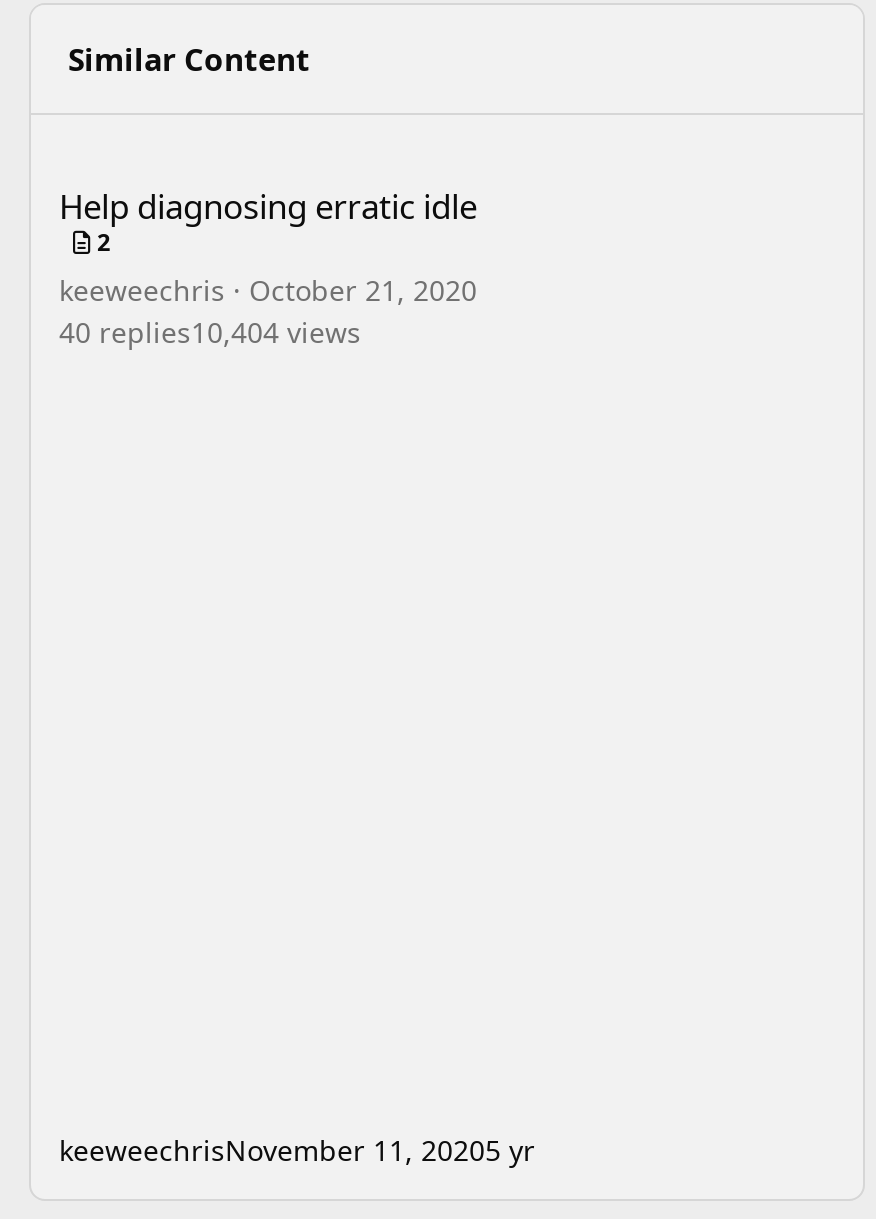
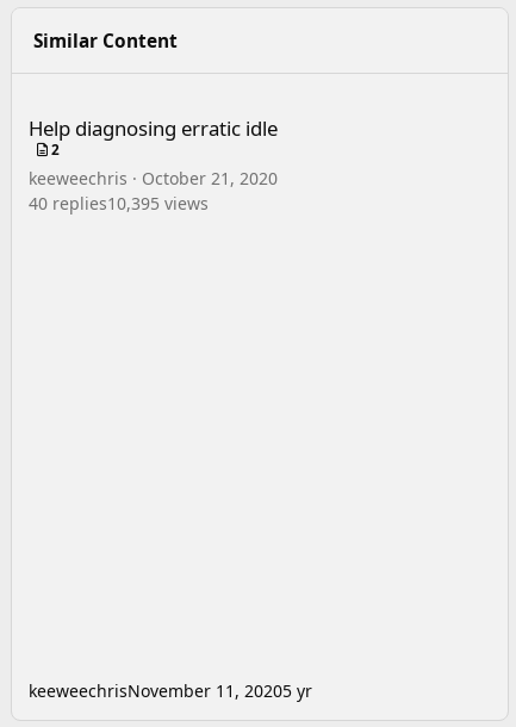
- 40 replies10,404 views
+ 40 replies10,395 views
